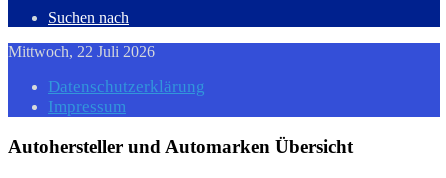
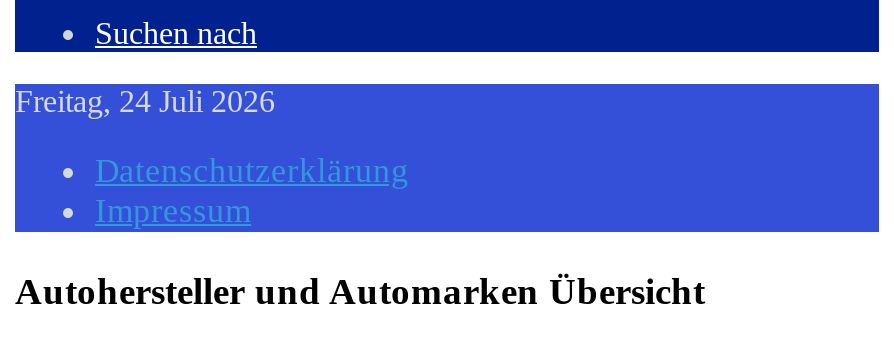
- Mittwoch, 22 Juli 2026
+ Freitag, 24 Juli 2026
